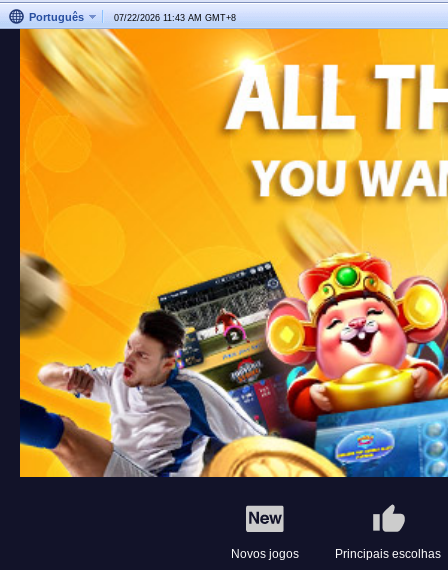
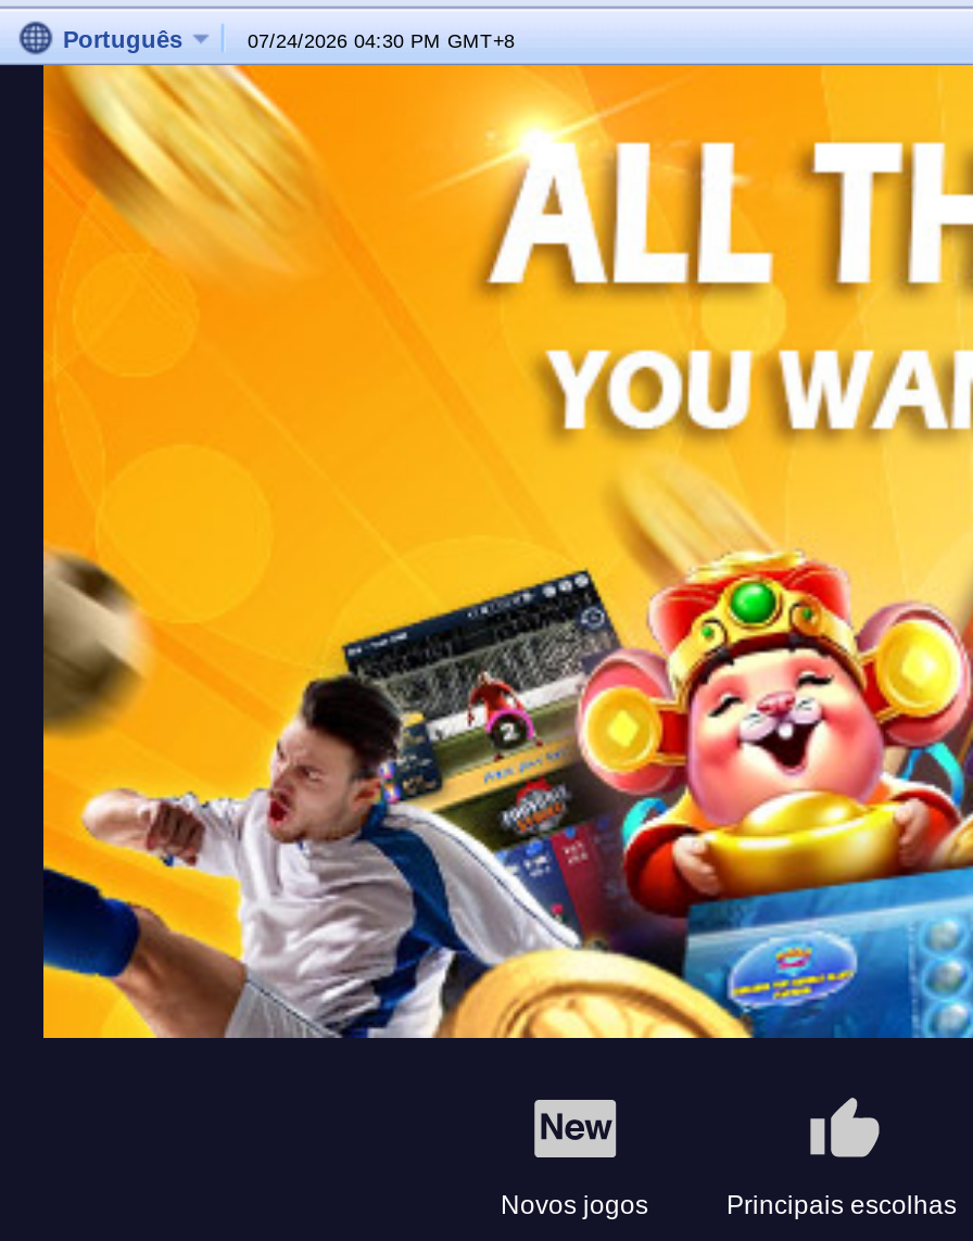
- 07/22/2026 11:43 AM GMT+8
+ 07/24/2026 04:30 PM GMT+8
